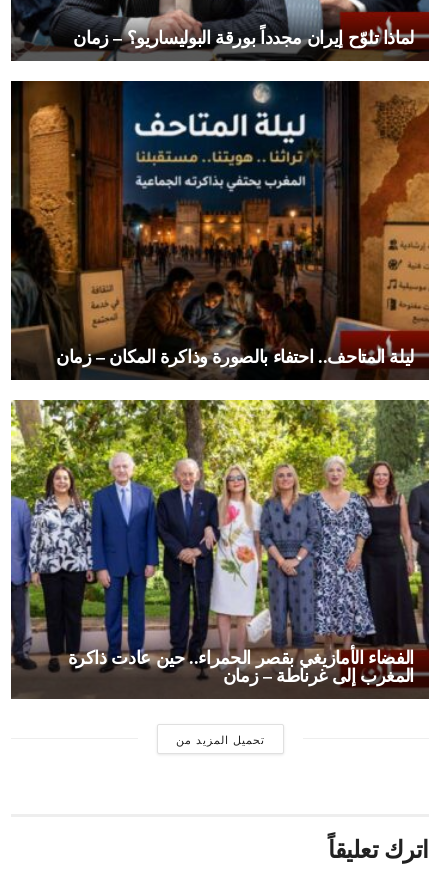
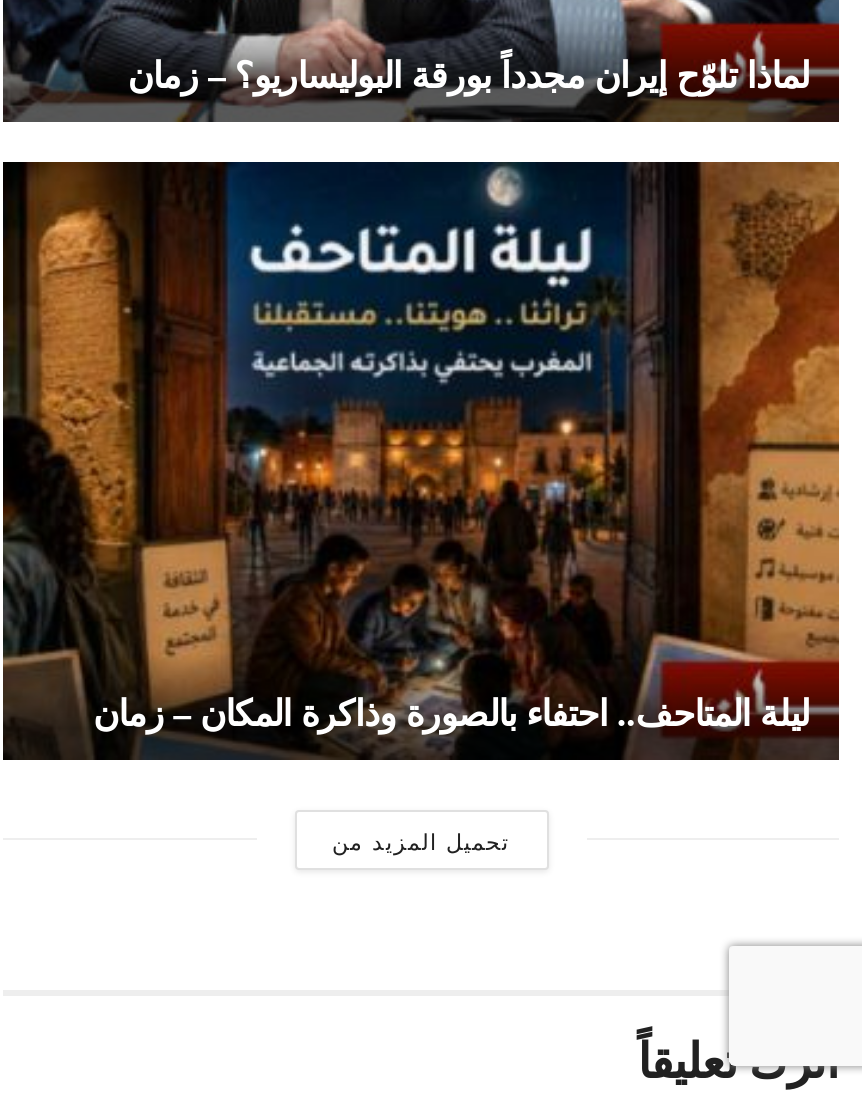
- [image]
- الفضاء الأمازيغي بقصر الحمراء.. حين عادت ذاكرة
- المغرب إلى غرناطة – زمان
